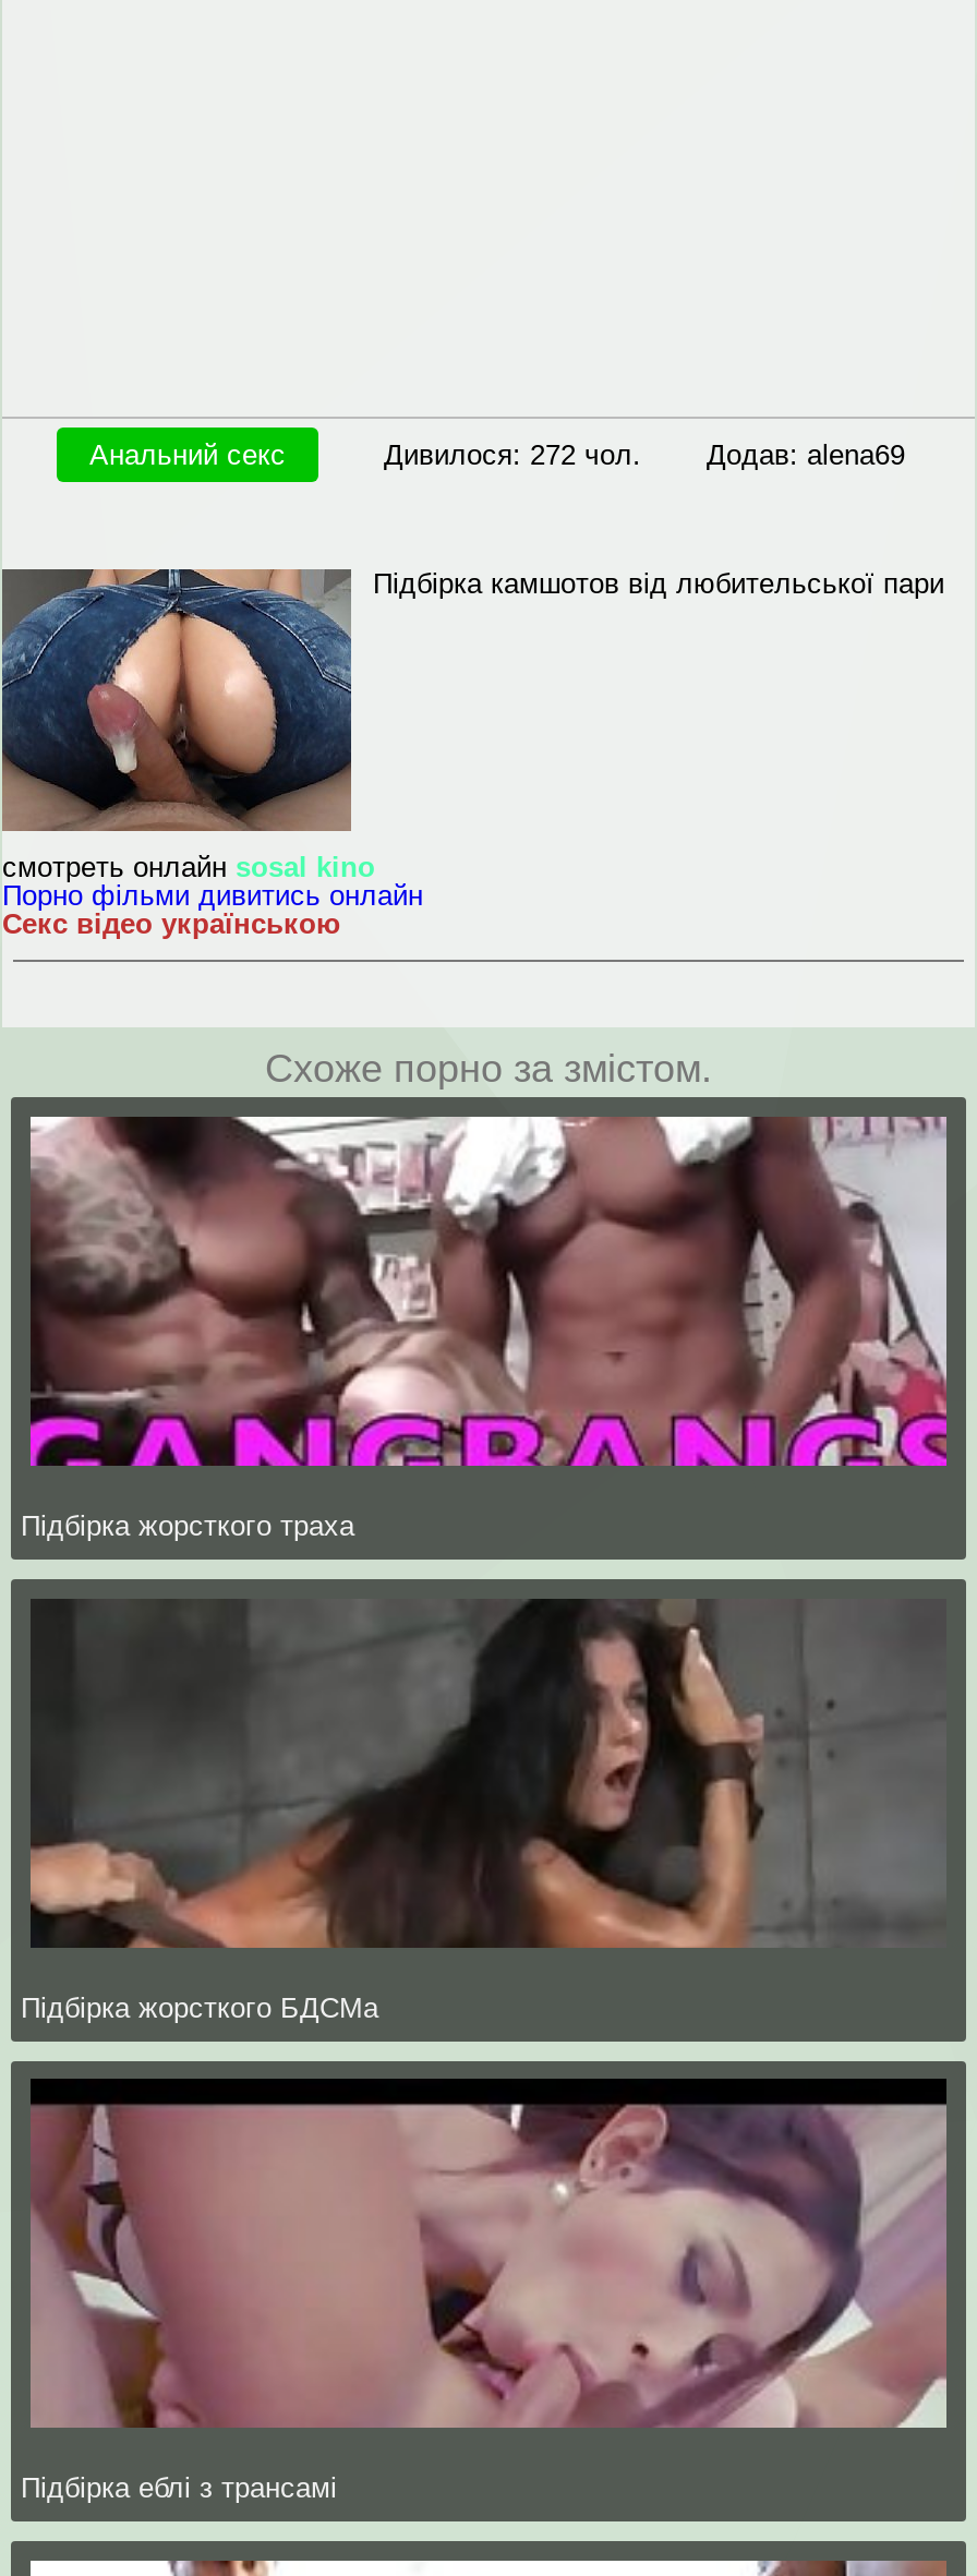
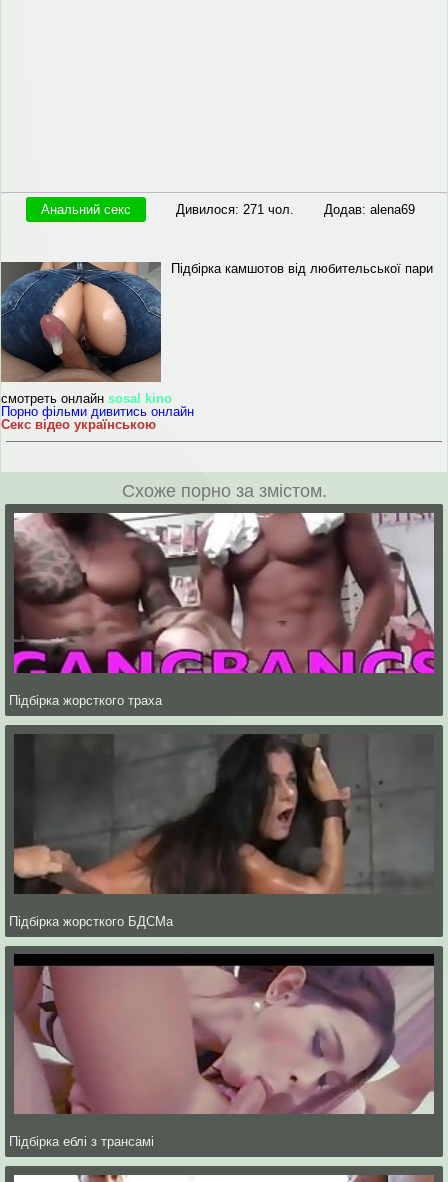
- Дивилося: 272 чол. Додав: alena69
+ Дивилося: 271 чол. Додав: alena69
